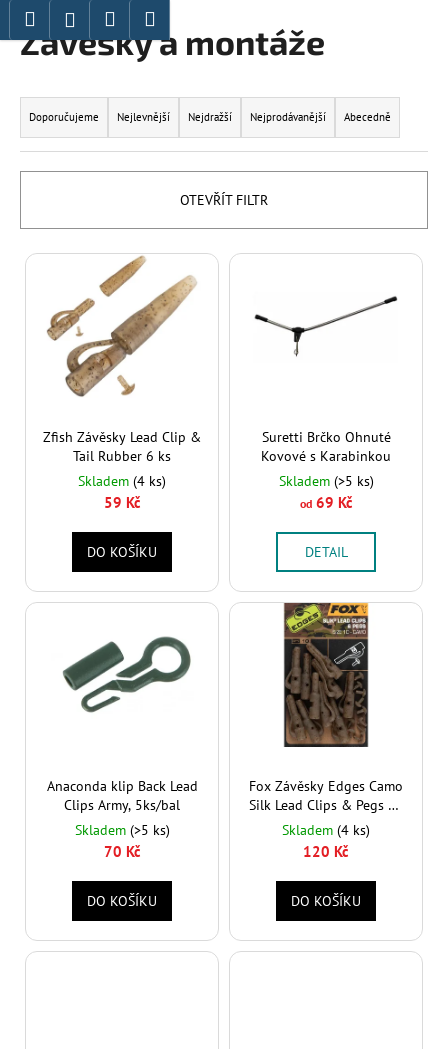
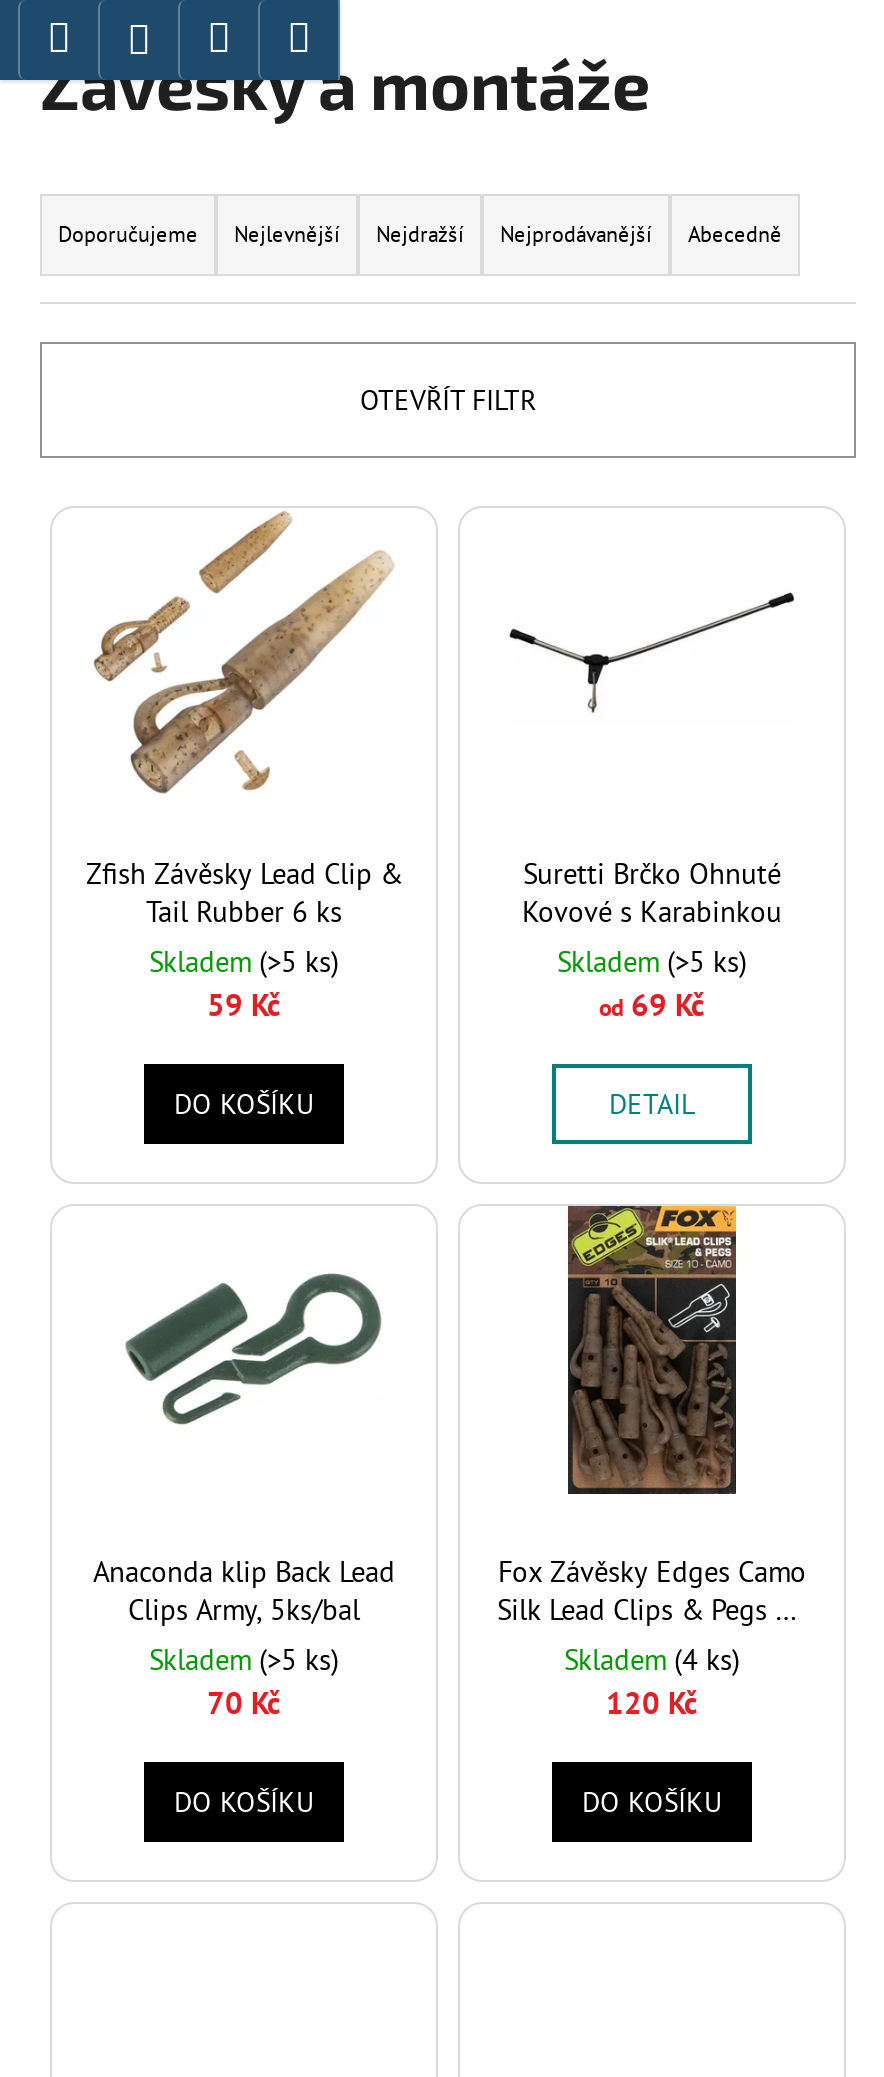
- Skladem (4 ks)
+ Skladem (>5 ks)
